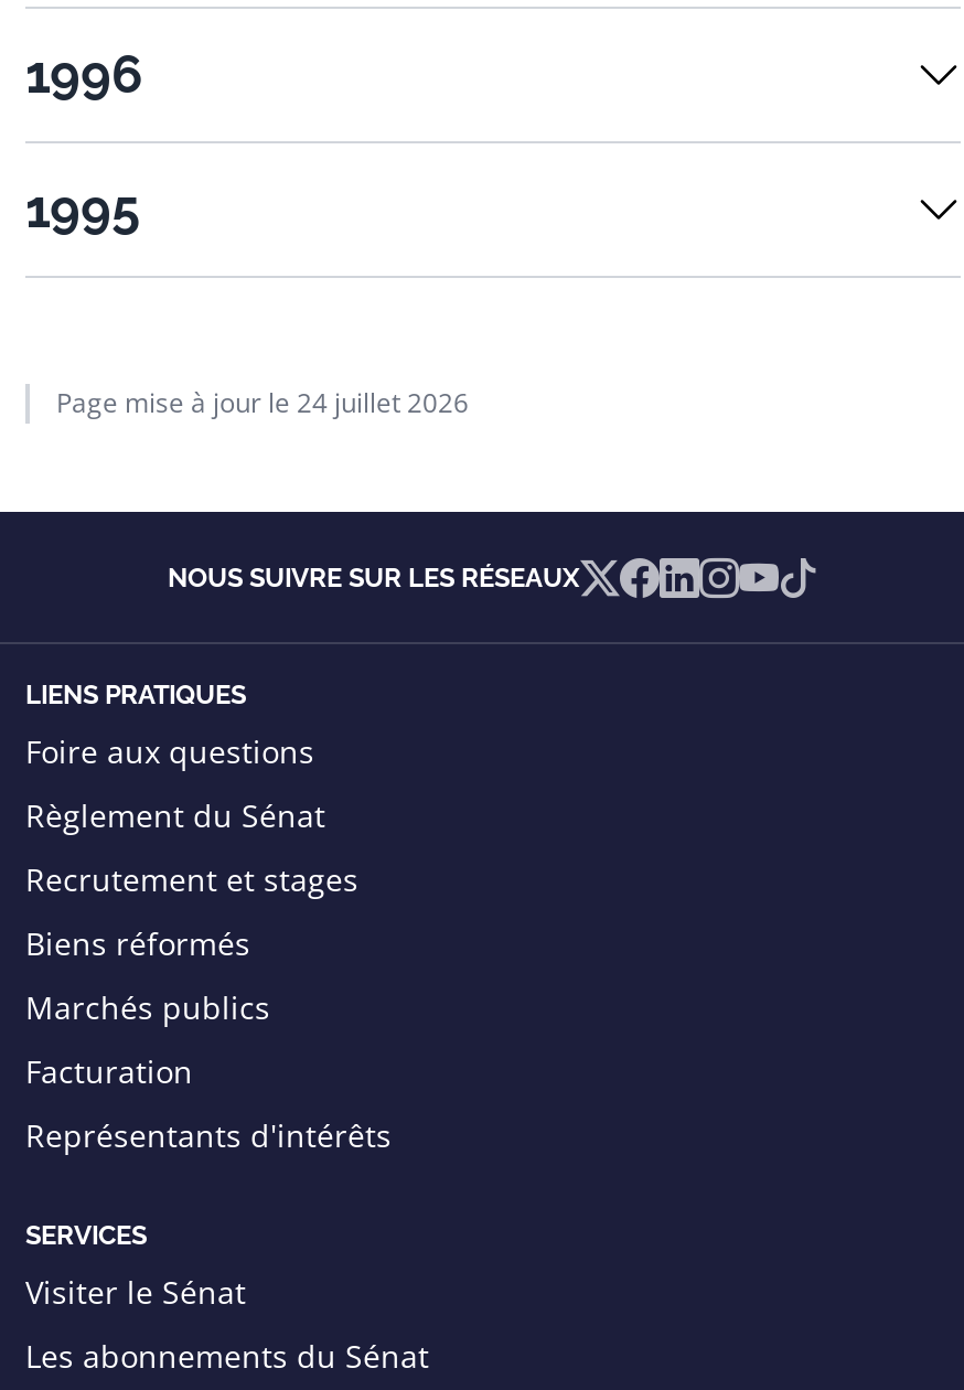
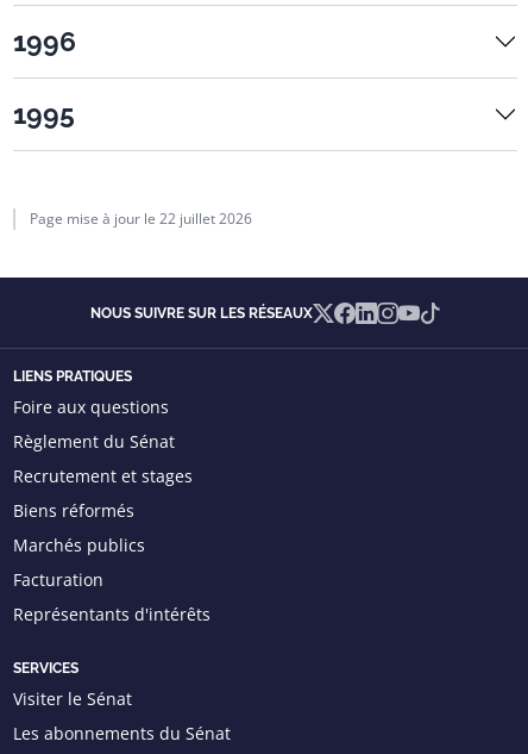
- Page mise à jour le 24 juillet 2026
+ Page mise à jour le 22 juillet 2026
